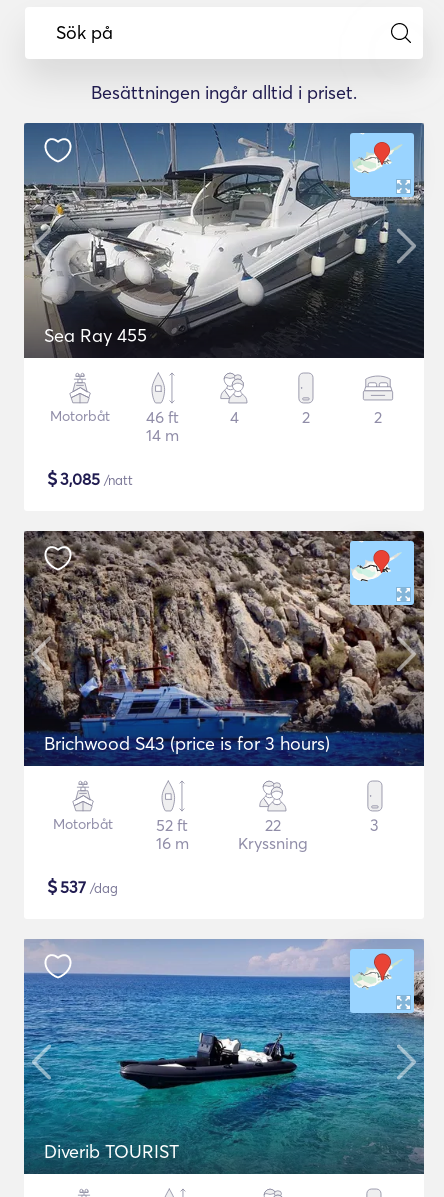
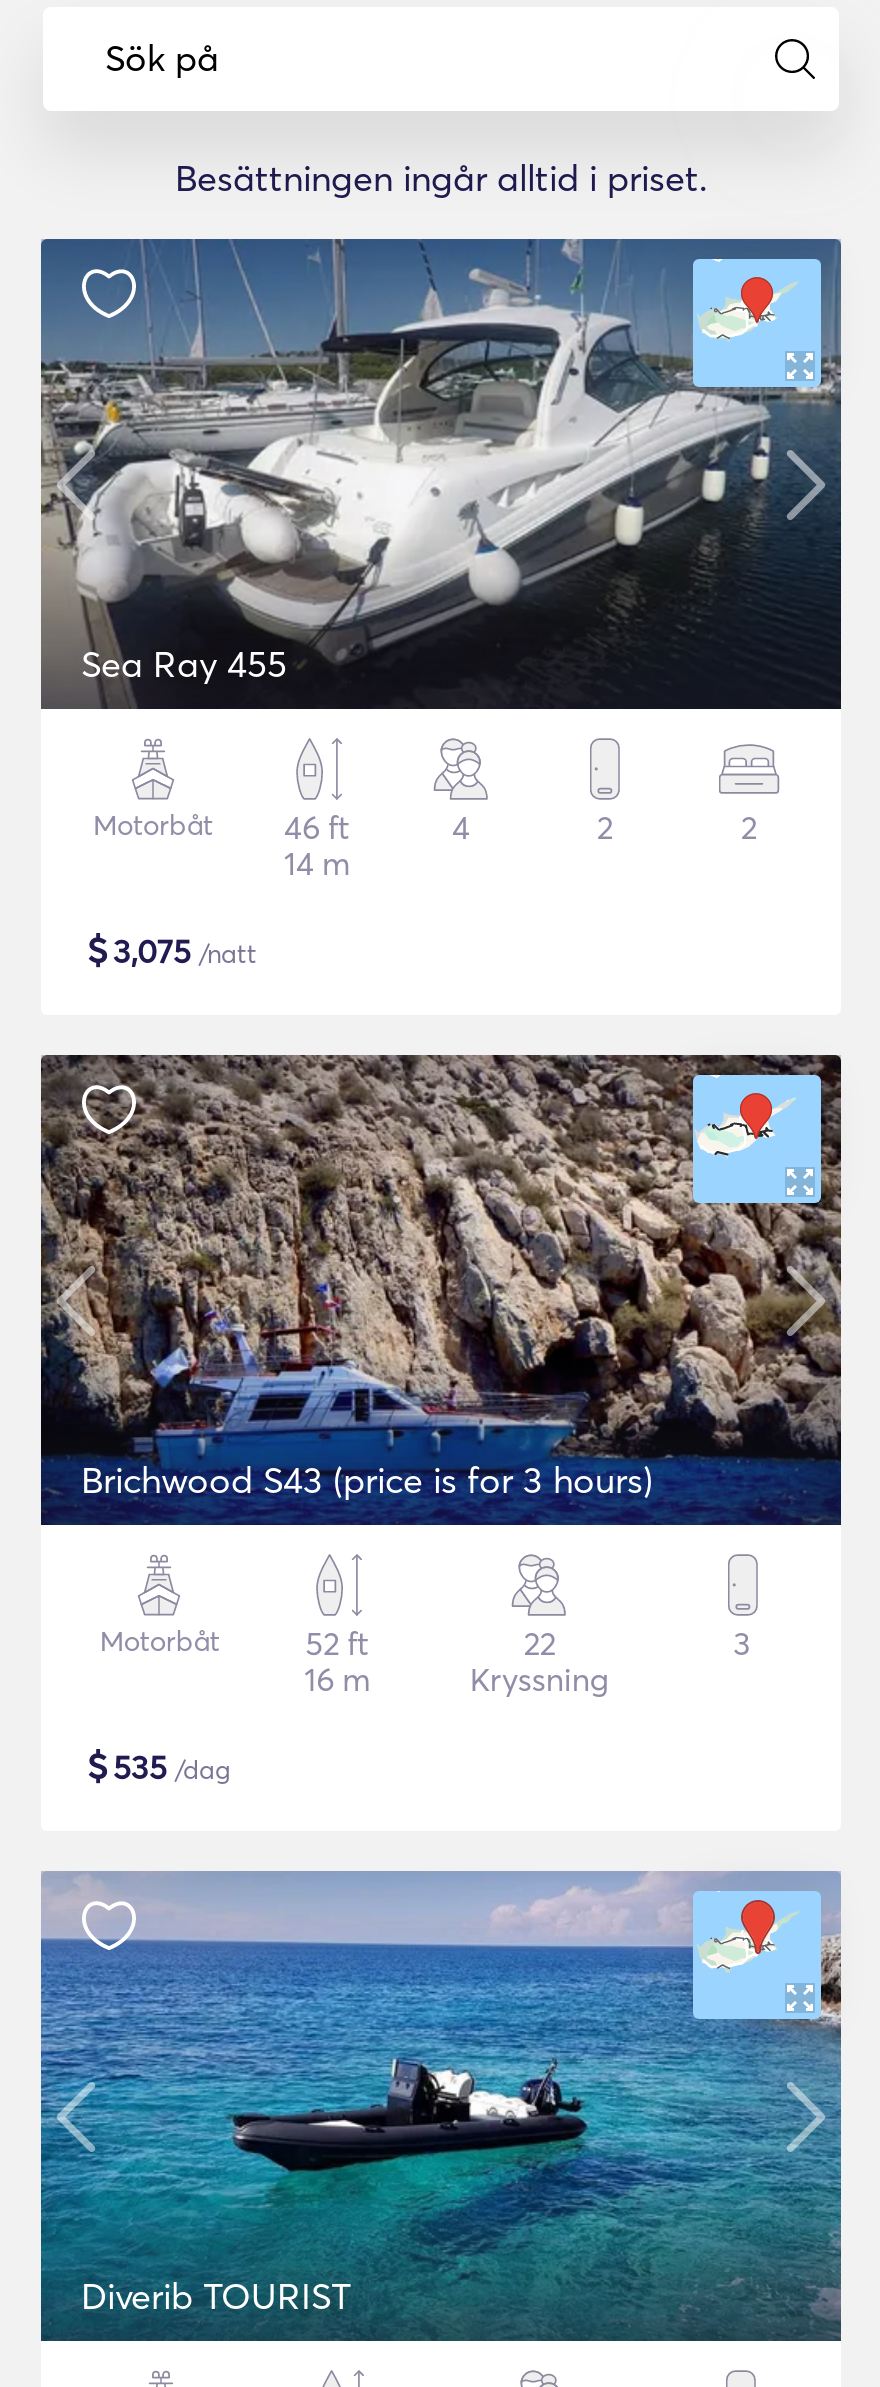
- $3,085 /natt
+ $3,075 /natt

- $537 /dag
+ $535 /dag
